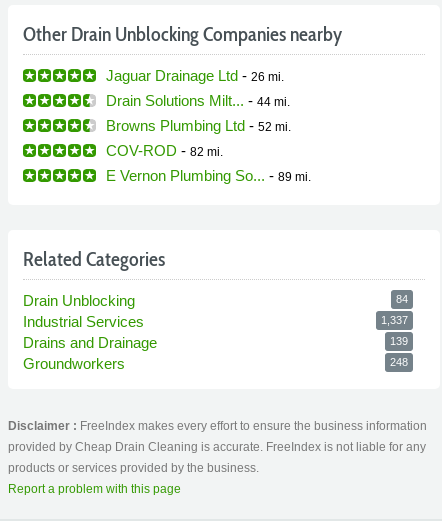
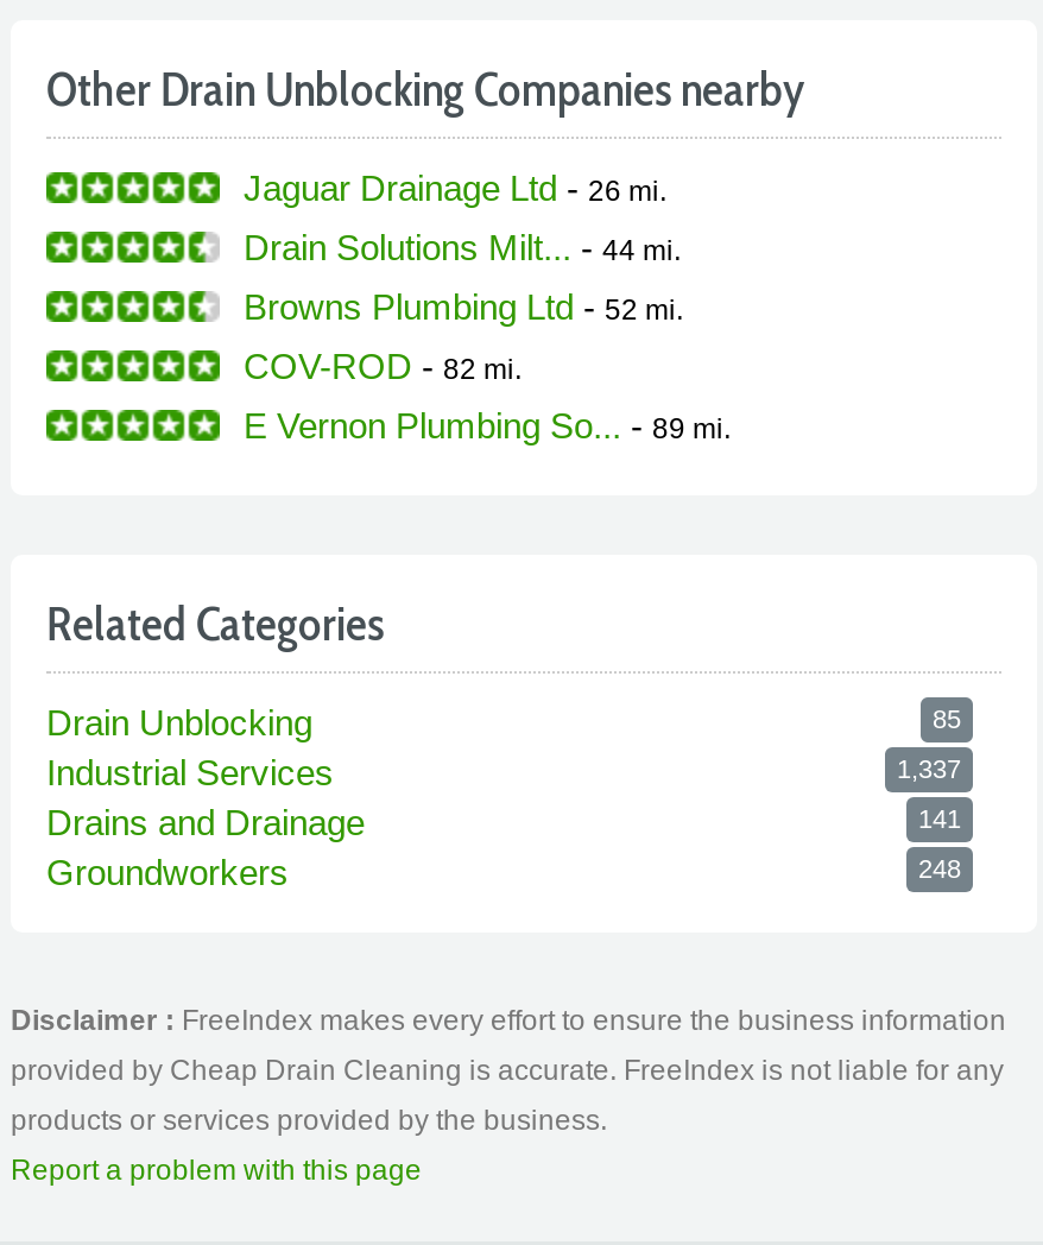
- 84
+ 85

- 139
+ 141
